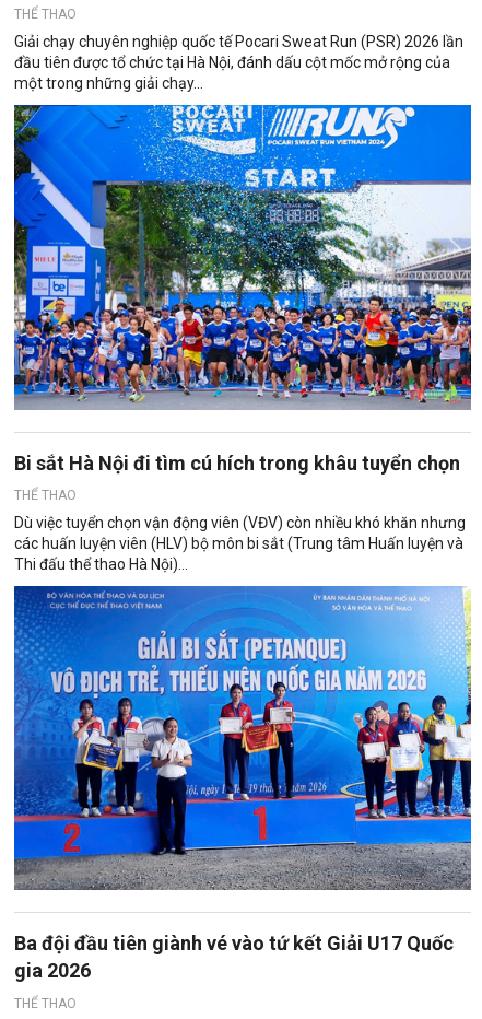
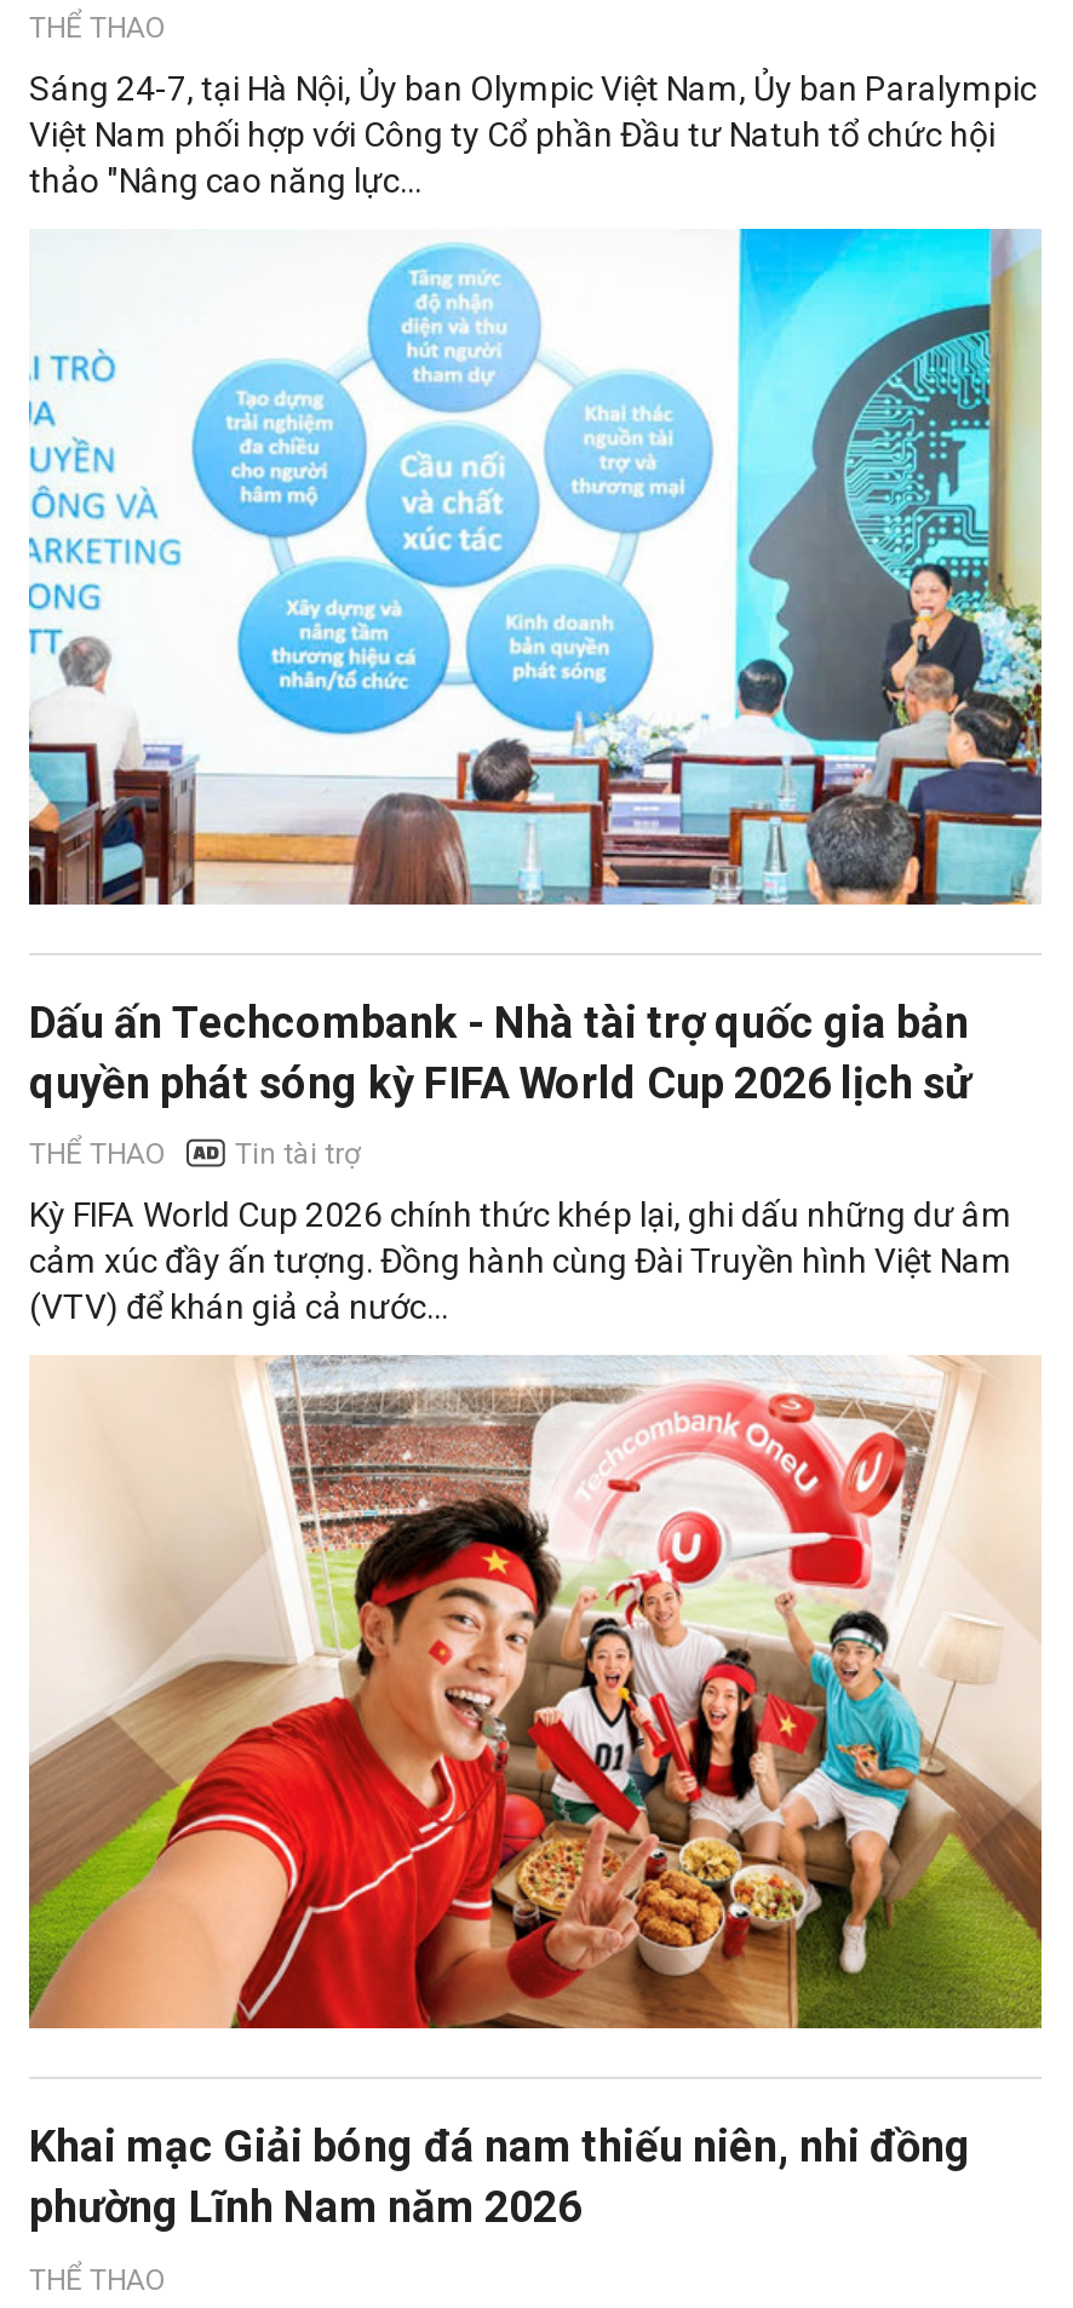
- Giải chạy chuyên nghiệp quốc tế Pocari Sweat Run (PSR) 2026 lần
- đầu tiên được tổ chức tại Hà Nội, đánh dấu cột mốc mở rộng của
- một trong những giải chạy...
+ Sáng 24-7, tại Hà Nội, Ủy ban Olympic Việt Nam, Ủy ban Paralympic
+ Việt Nam phối hợp với Công ty Cổ phần Đầu tư Natuh tổ chức hội
+ thảo "Nâng cao năng lực...

- [image]
- Bi sắt Hà Nội đi tìm cú hích trong khâu tuyển chọn
+ [image]
+ Dấu ấn Techcombank - Nhà tài trợ quốc gia bản
+ quyền phát sóng kỳ FIFA World Cup 2026 lịch sử

- Dù việc tuyển chọn vận động viên (VĐV) còn nhiều khó khăn nhưng
- các huấn luyện viên (HLV) bộ môn bi sắt (Trung tâm Huấn luyện và
- Thi đấu thể thao Hà Nội)...
+ Tin tài trợ
+ Kỳ FIFA World Cup 2026 chính thức khép lại, ghi dấu những dư âm
+ cảm xúc đầy ấn tượng. Đồng hành cùng Đài Truyền hình Việt Nam
+ (VTV) để khán giả cả nước...

- [image]
- Ba đội đầu tiên giành vé vào tứ kết Giải U17 Quốc
- gia 2026
+ [image]
+ Khai mạc Giải bóng đá nam thiếu niên, nhi đồng
+ phường Lĩnh Nam năm 2026
